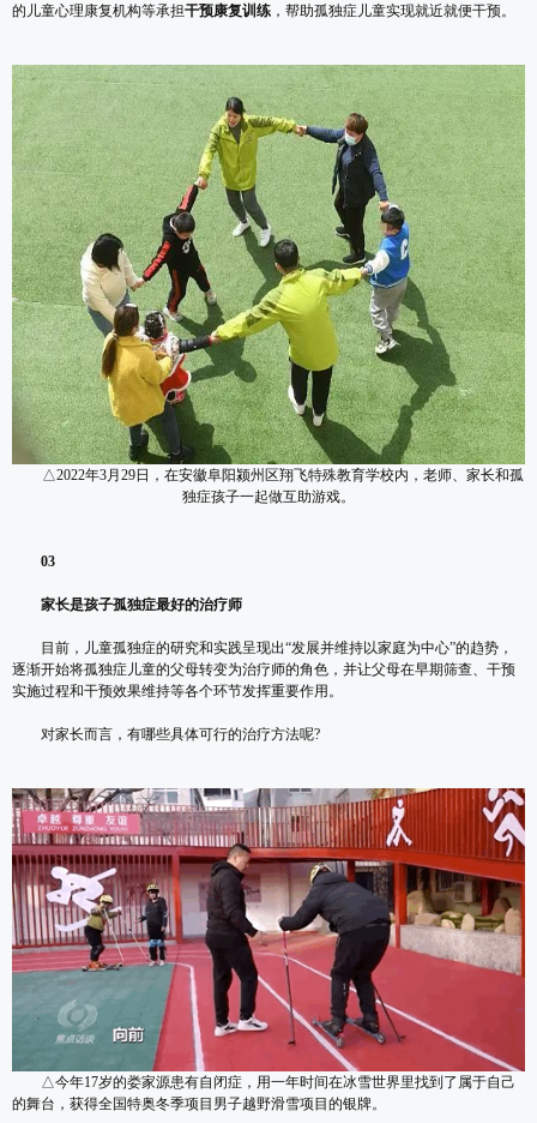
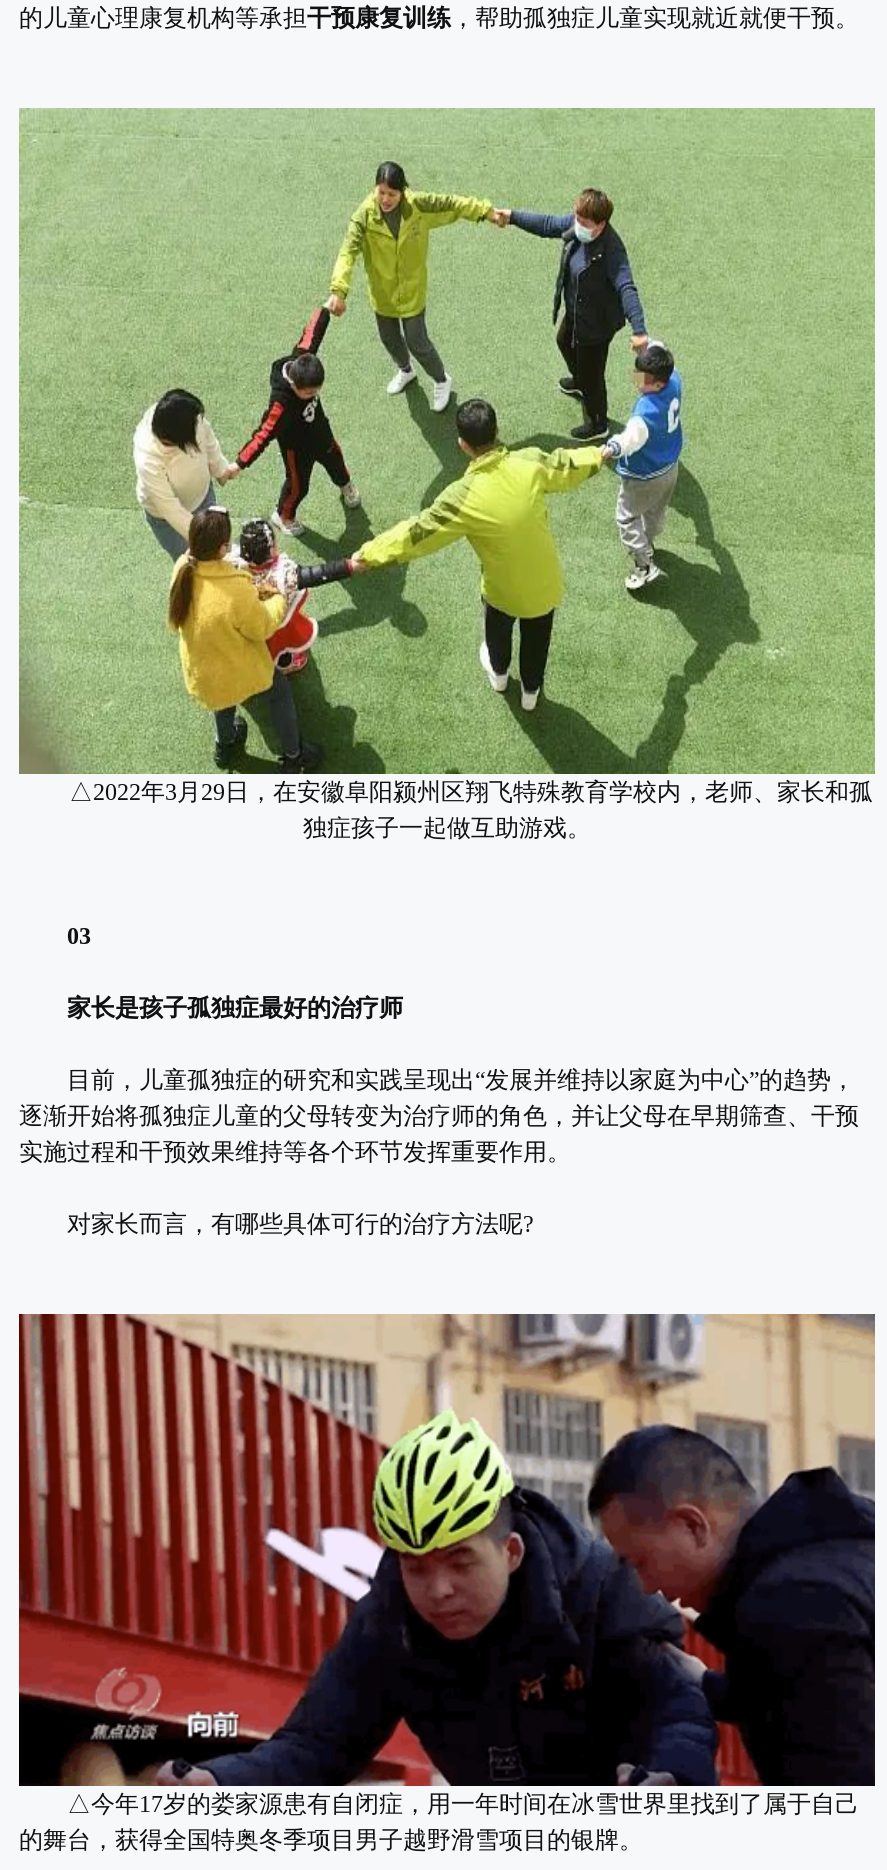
- [image]
+ [image]
